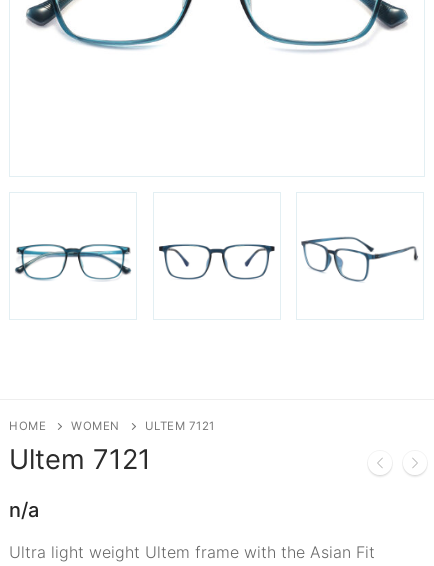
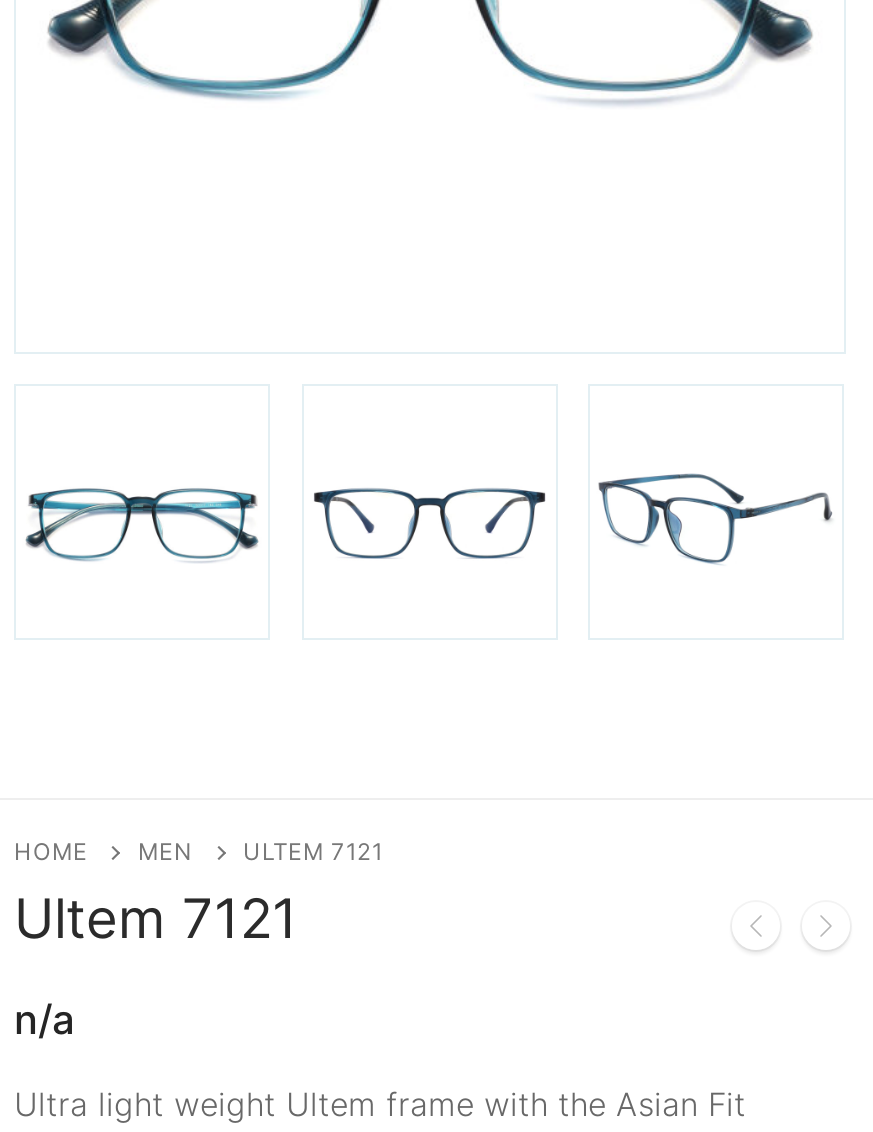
- WOMEN
+ MEN
